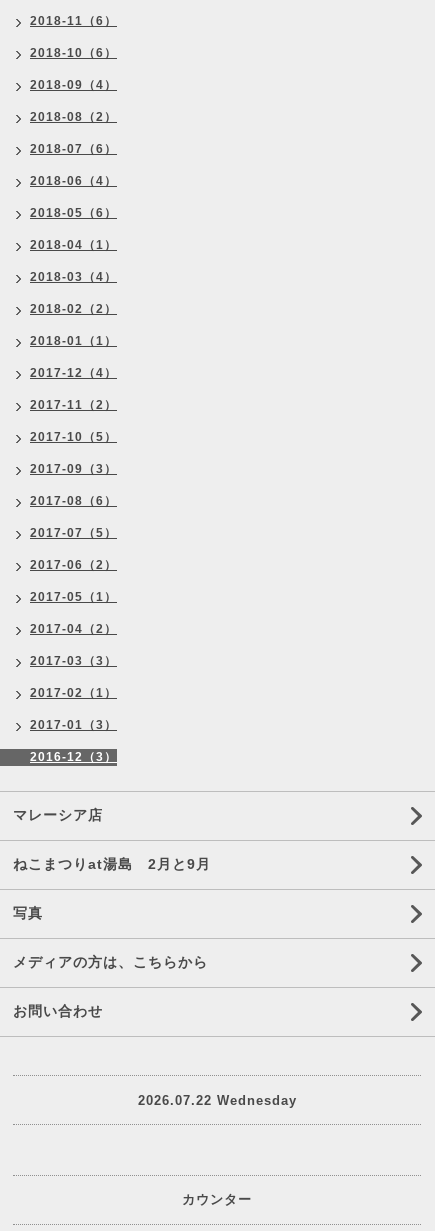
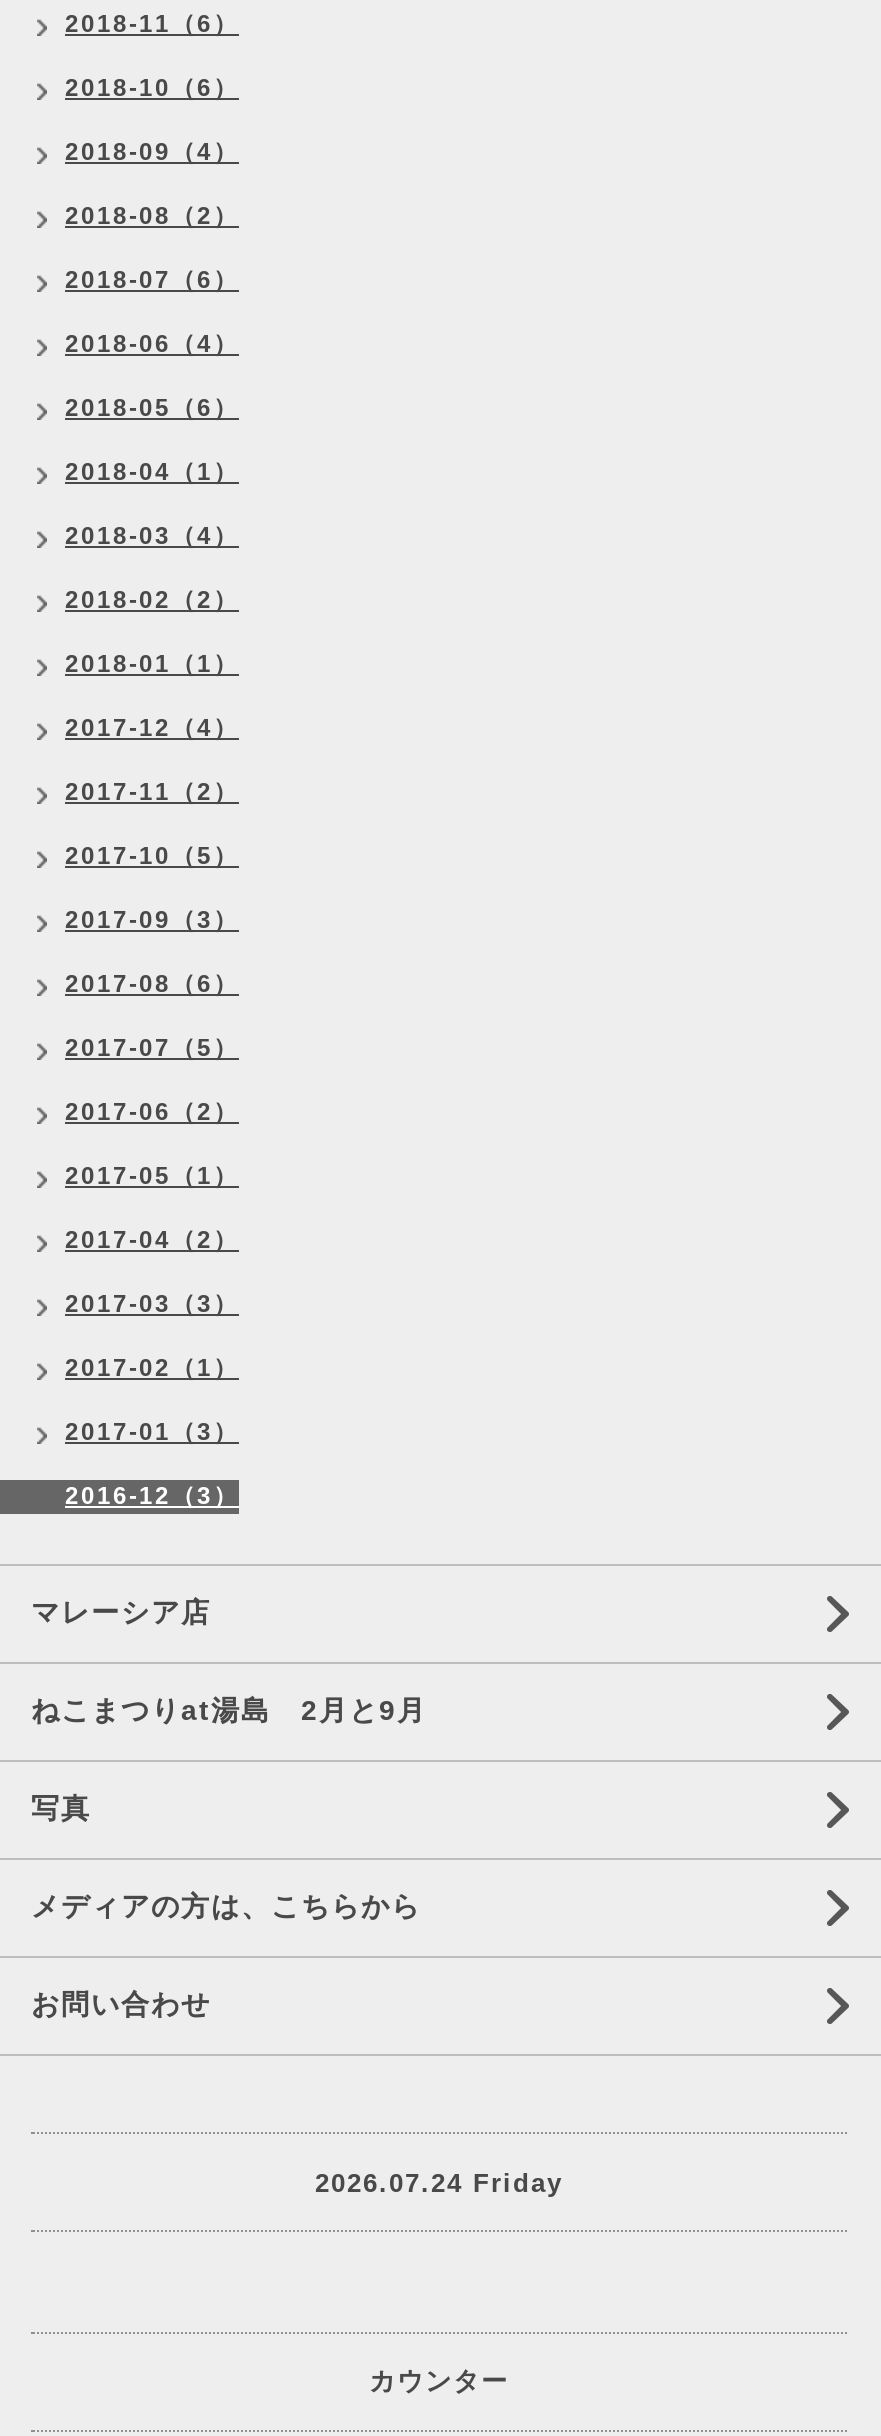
- 2026.07.22 Wednesday
+ 2026.07.24 Friday
